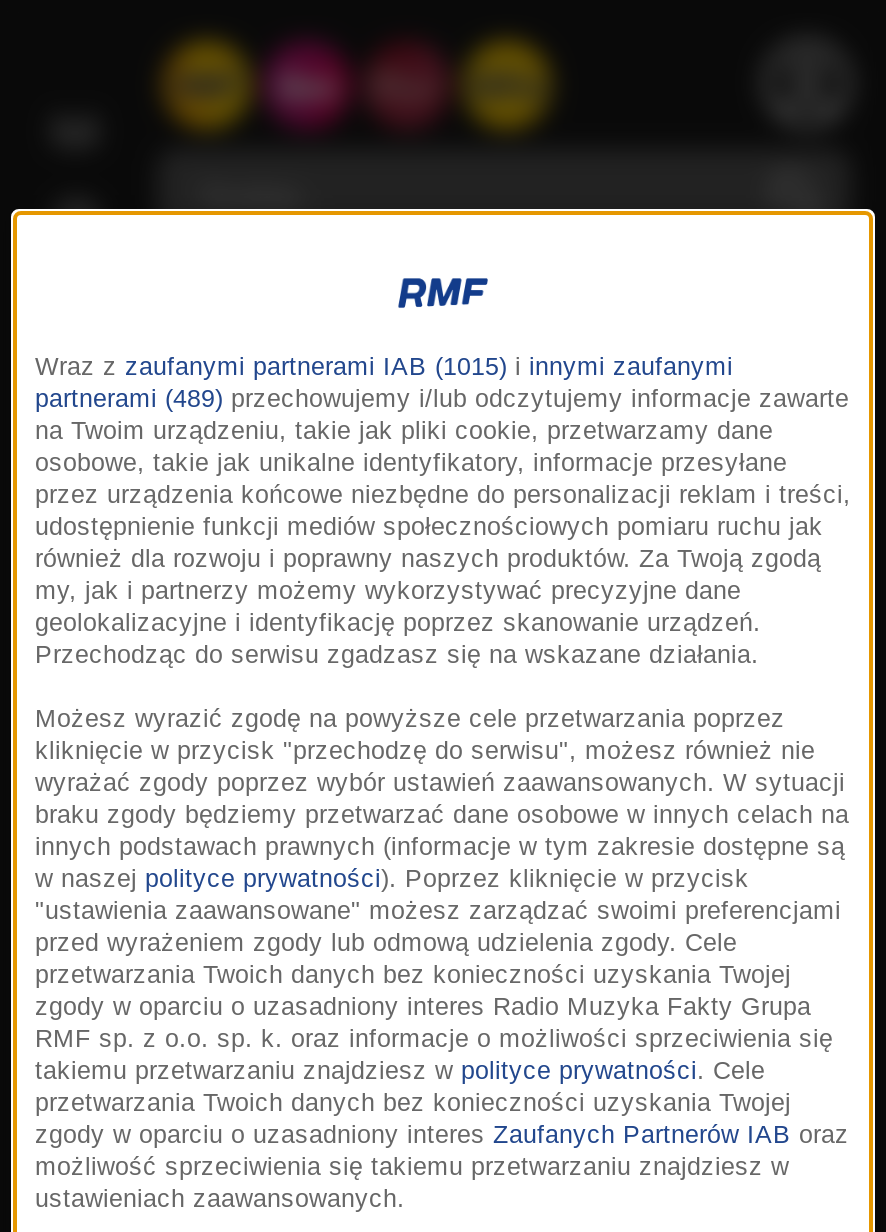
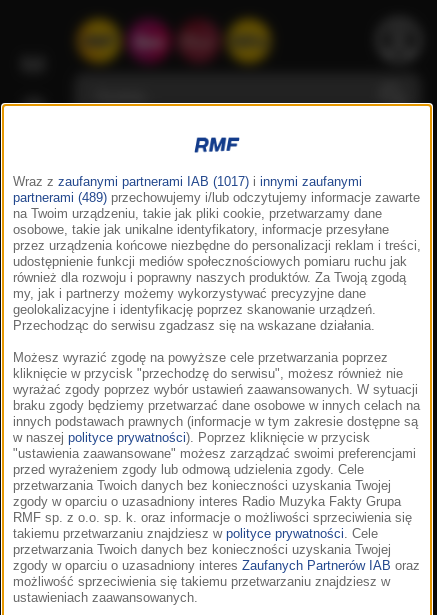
- Wraz z zaufanymi partnerami IAB (1015) i innymi zaufanymi
+ Wraz z zaufanymi partnerami IAB (1017) i innymi zaufanymi
